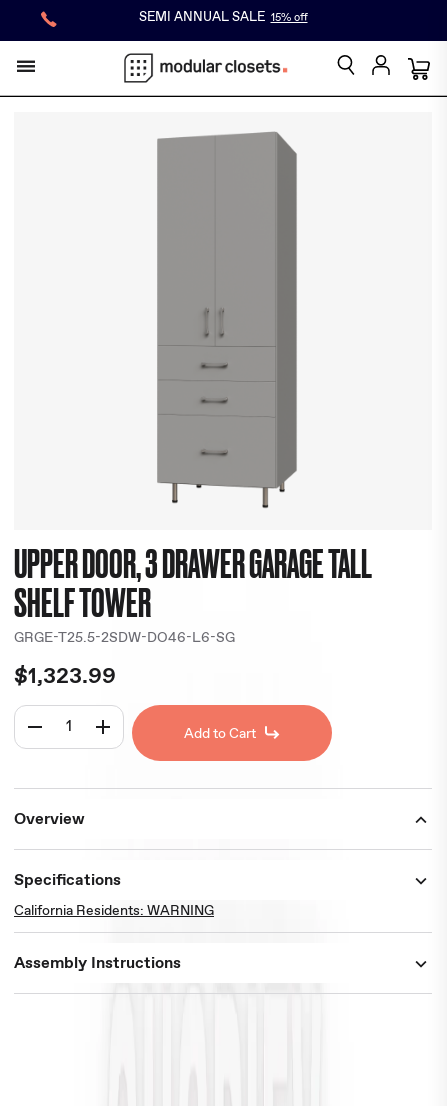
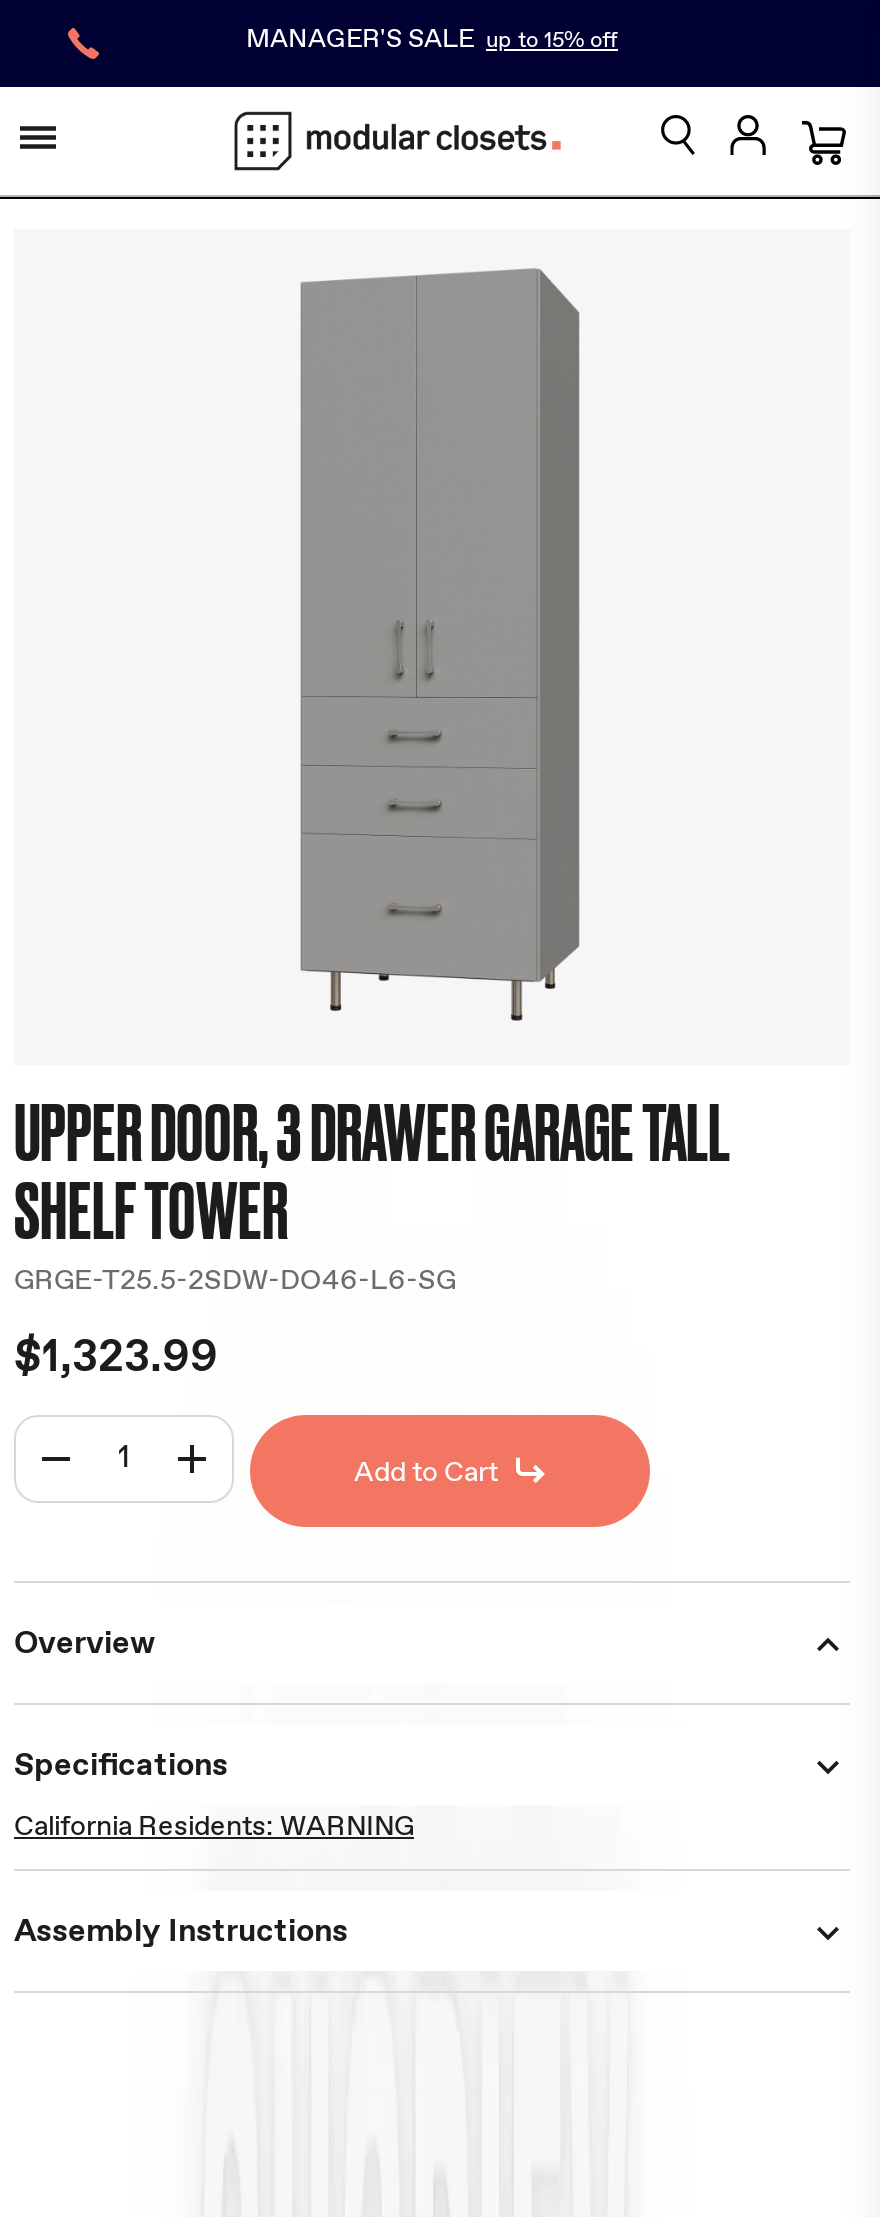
- SEMI ANNUAL SALE 15% off
+ MANAGER'S SALE up to 15% off
